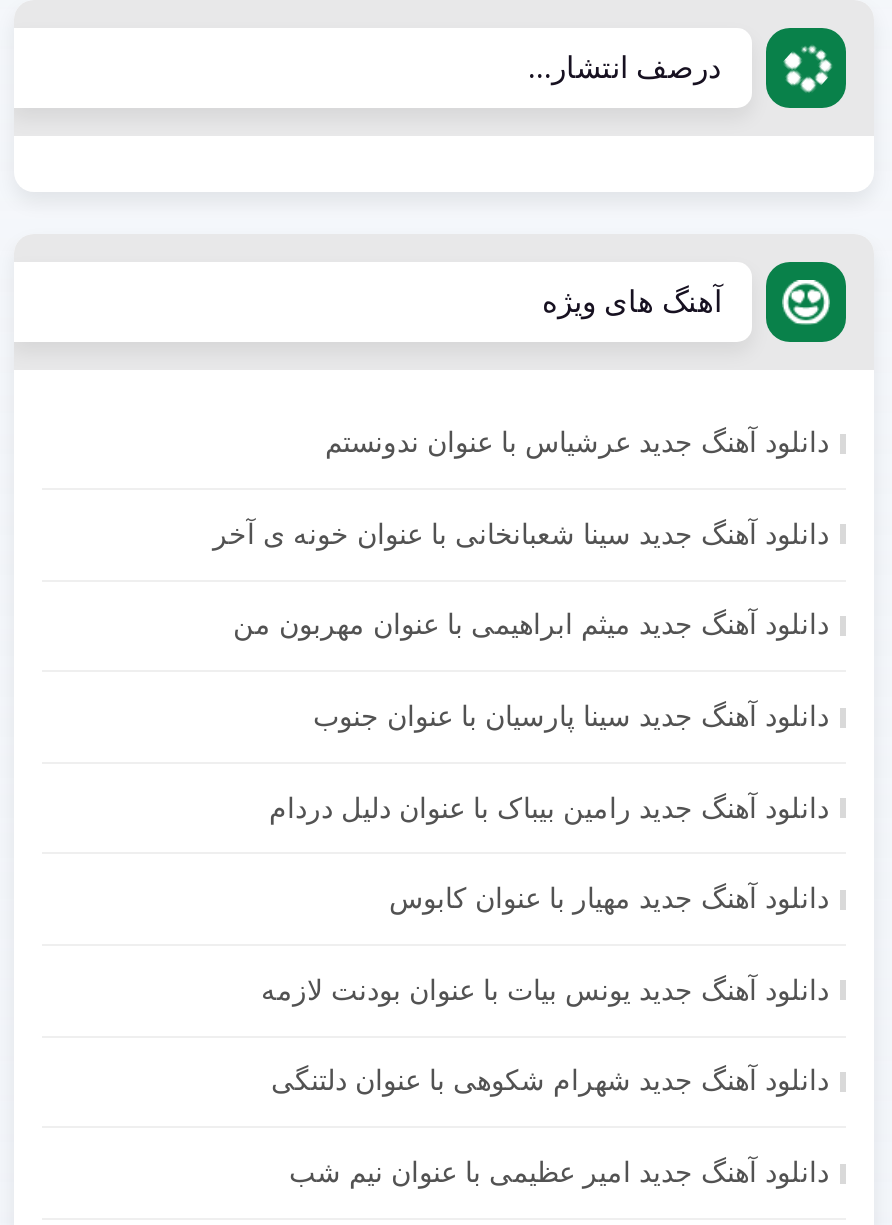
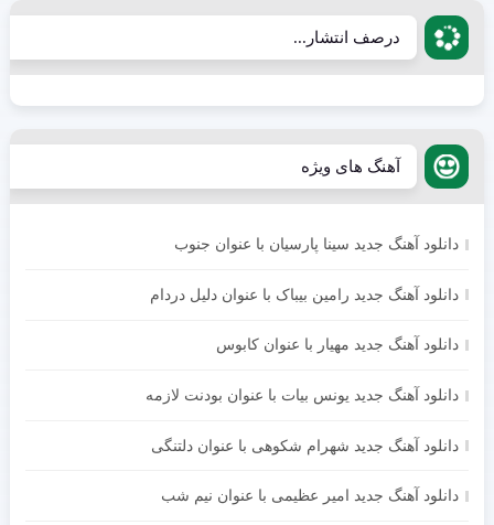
- دانلود آهنگ جدید عرشیاس با عنوان ندونستم
- دانلود آهنگ جدید سینا شعبانخانی با عنوان خونه ی آخر
- دانلود آهنگ جدید میثم ابراهیمی با عنوان مهربون من
